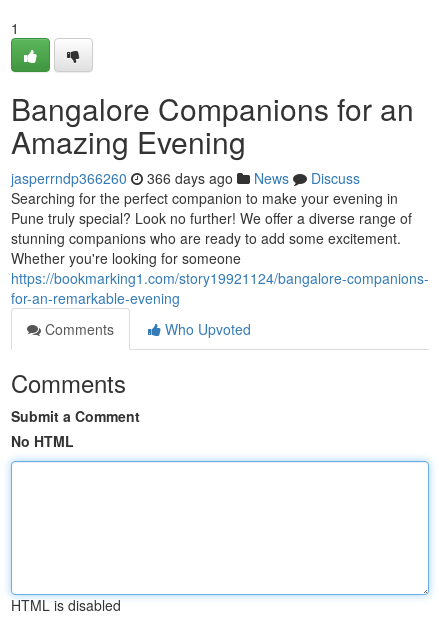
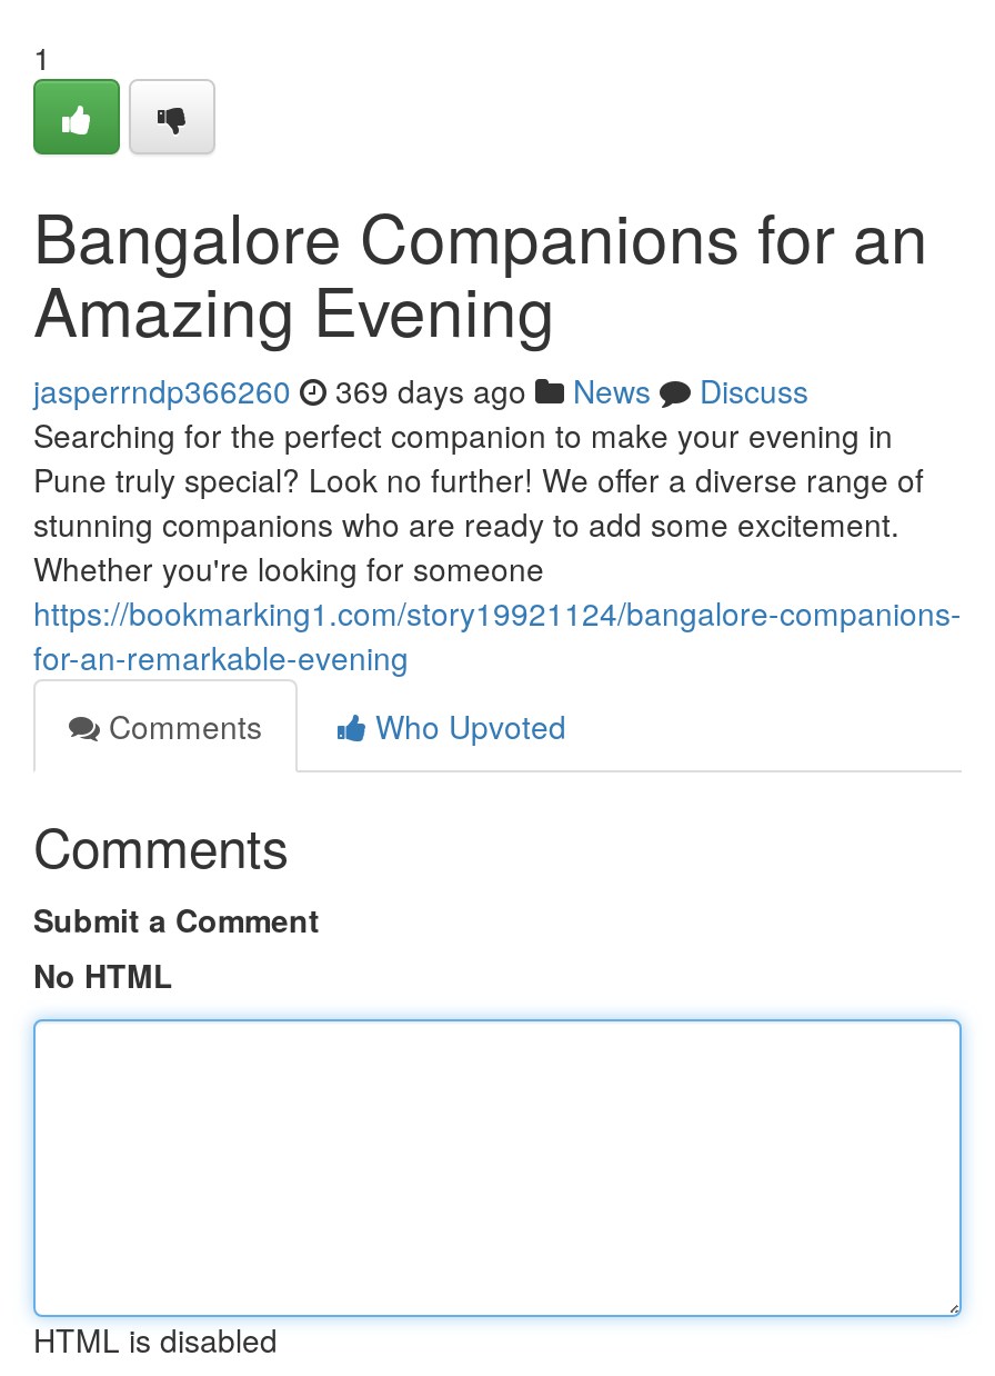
- jasperrndp366260 366 days ago News Discuss
+ jasperrndp366260 369 days ago News Discuss
